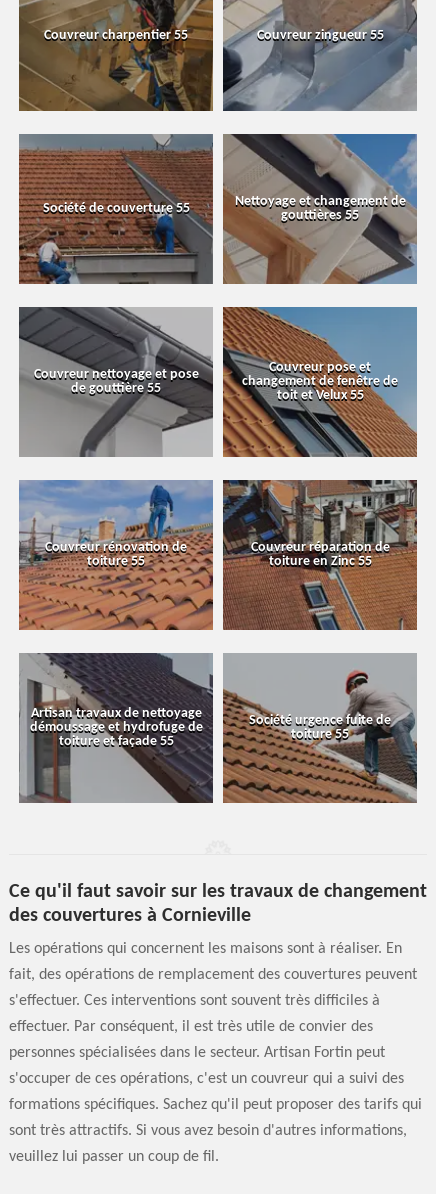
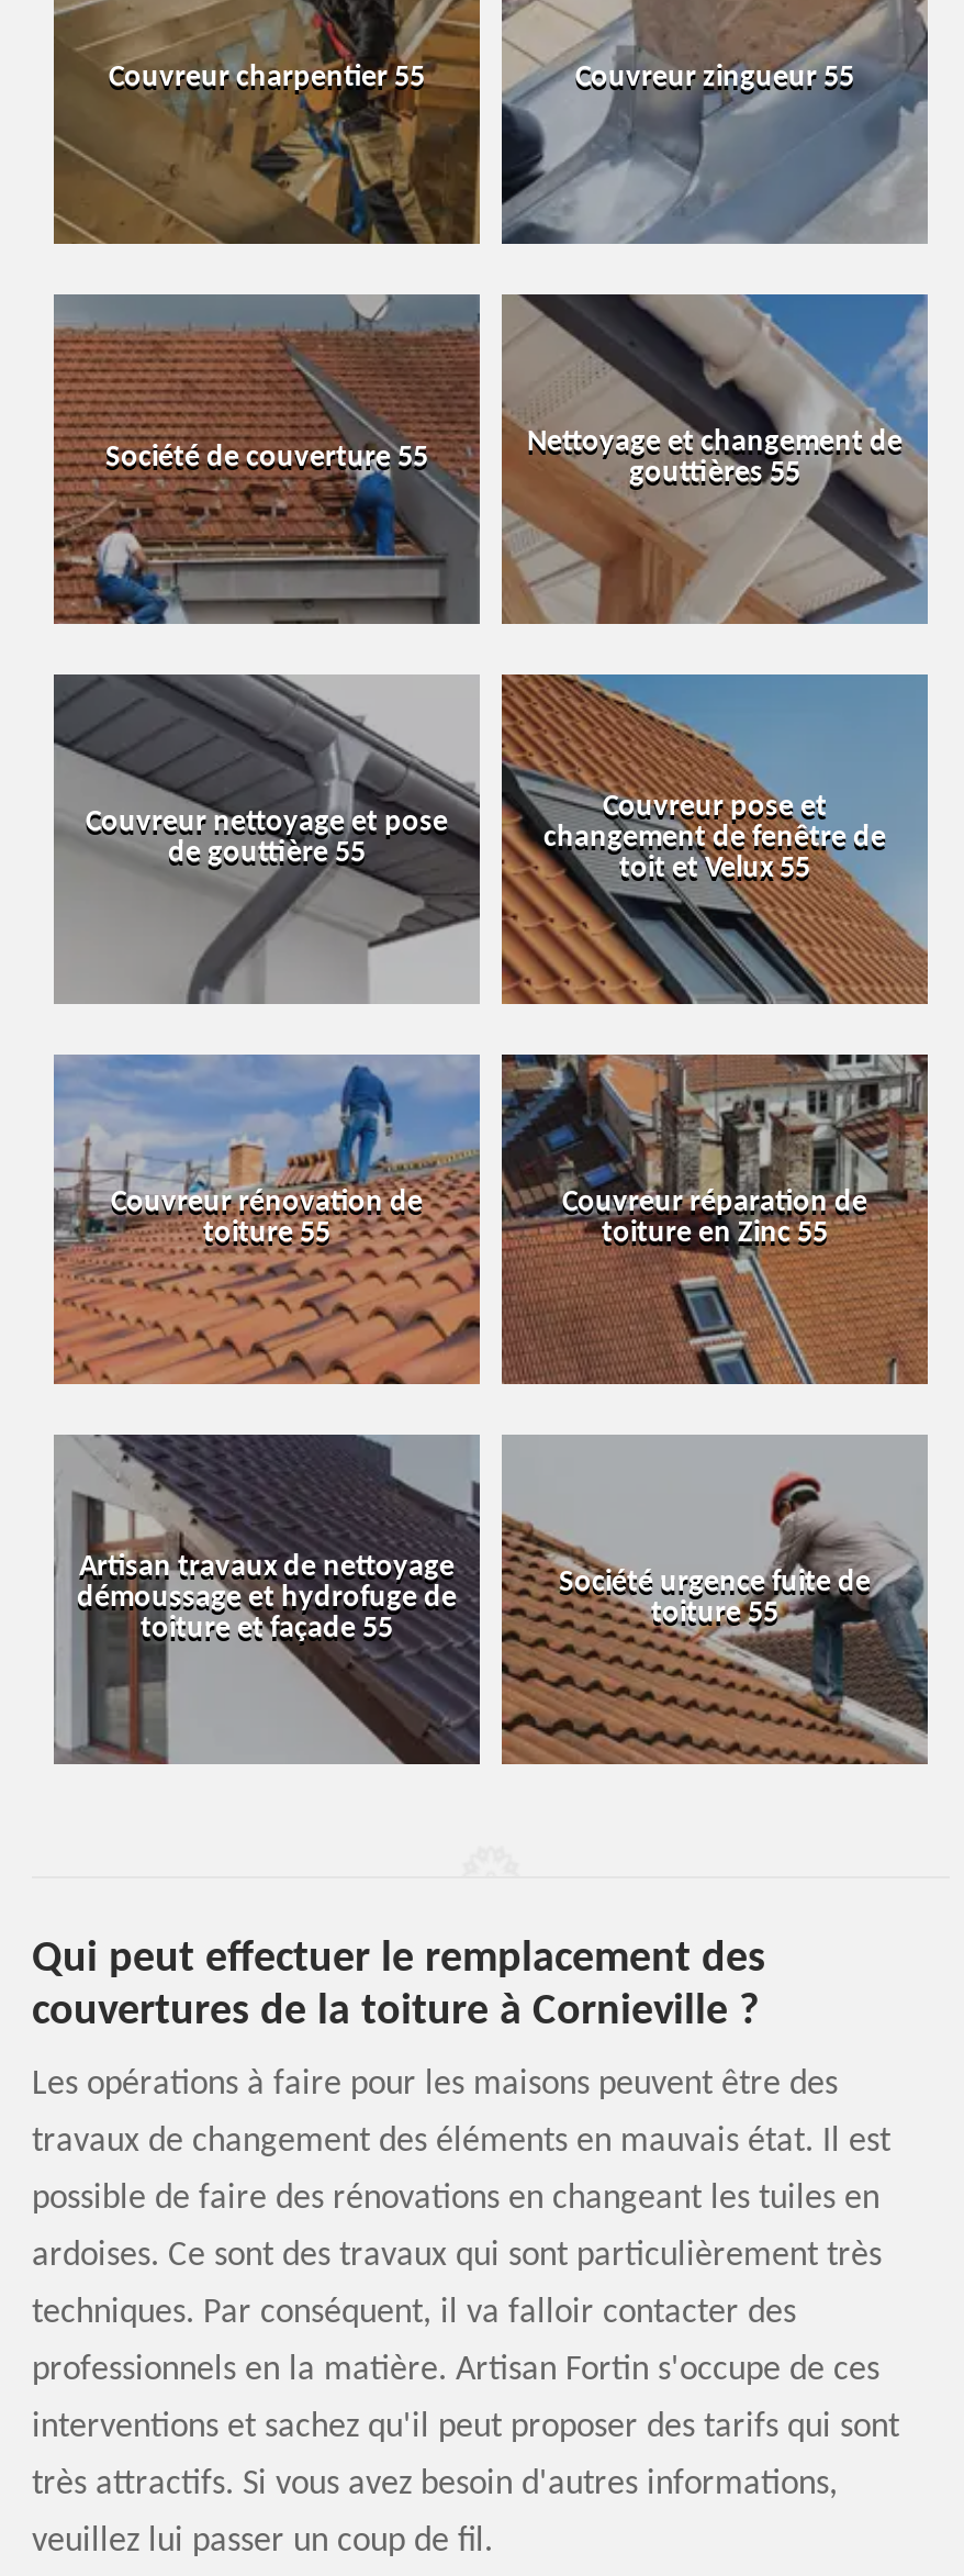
- Ce qu'il faut savoir sur les travaux de changement
- des couvertures à Cornieville
+ Qui peut effectuer le remplacement des
+ couvertures de la toiture à Cornieville ?

- Les opérations qui concernent les maisons sont à réaliser. En
+ Les opérations à faire pour les maisons peuvent être des

- fait, des opérations de remplacement des couvertures peuvent
+ travaux de changement des éléments en mauvais état. Il est

- s'effectuer. Ces interventions sont souvent très difficiles à
+ possible de faire des rénovations en changeant les tuiles en

- effectuer. Par conséquent, il est très utile de convier des
+ ardoises. Ce sont des travaux qui sont particulièrement très

- personnes spécialisées dans le secteur. Artisan Fortin peut
+ techniques. Par conséquent, il va falloir contacter des

- s'occuper de ces opérations, c'est un couvreur qui a suivi des
+ professionnels en la matière. Artisan Fortin s'occupe de ces

- formations spécifiques. Sachez qu'il peut proposer des tarifs qui
+ interventions et sachez qu'il peut proposer des tarifs qui sont

- sont très attractifs. Si vous avez besoin d'autres informations,
+ très attractifs. Si vous avez besoin d'autres informations,
